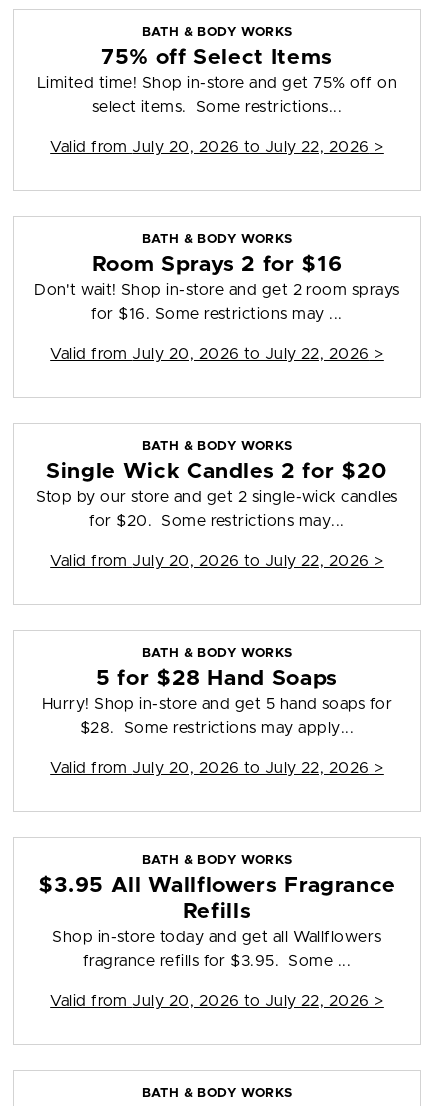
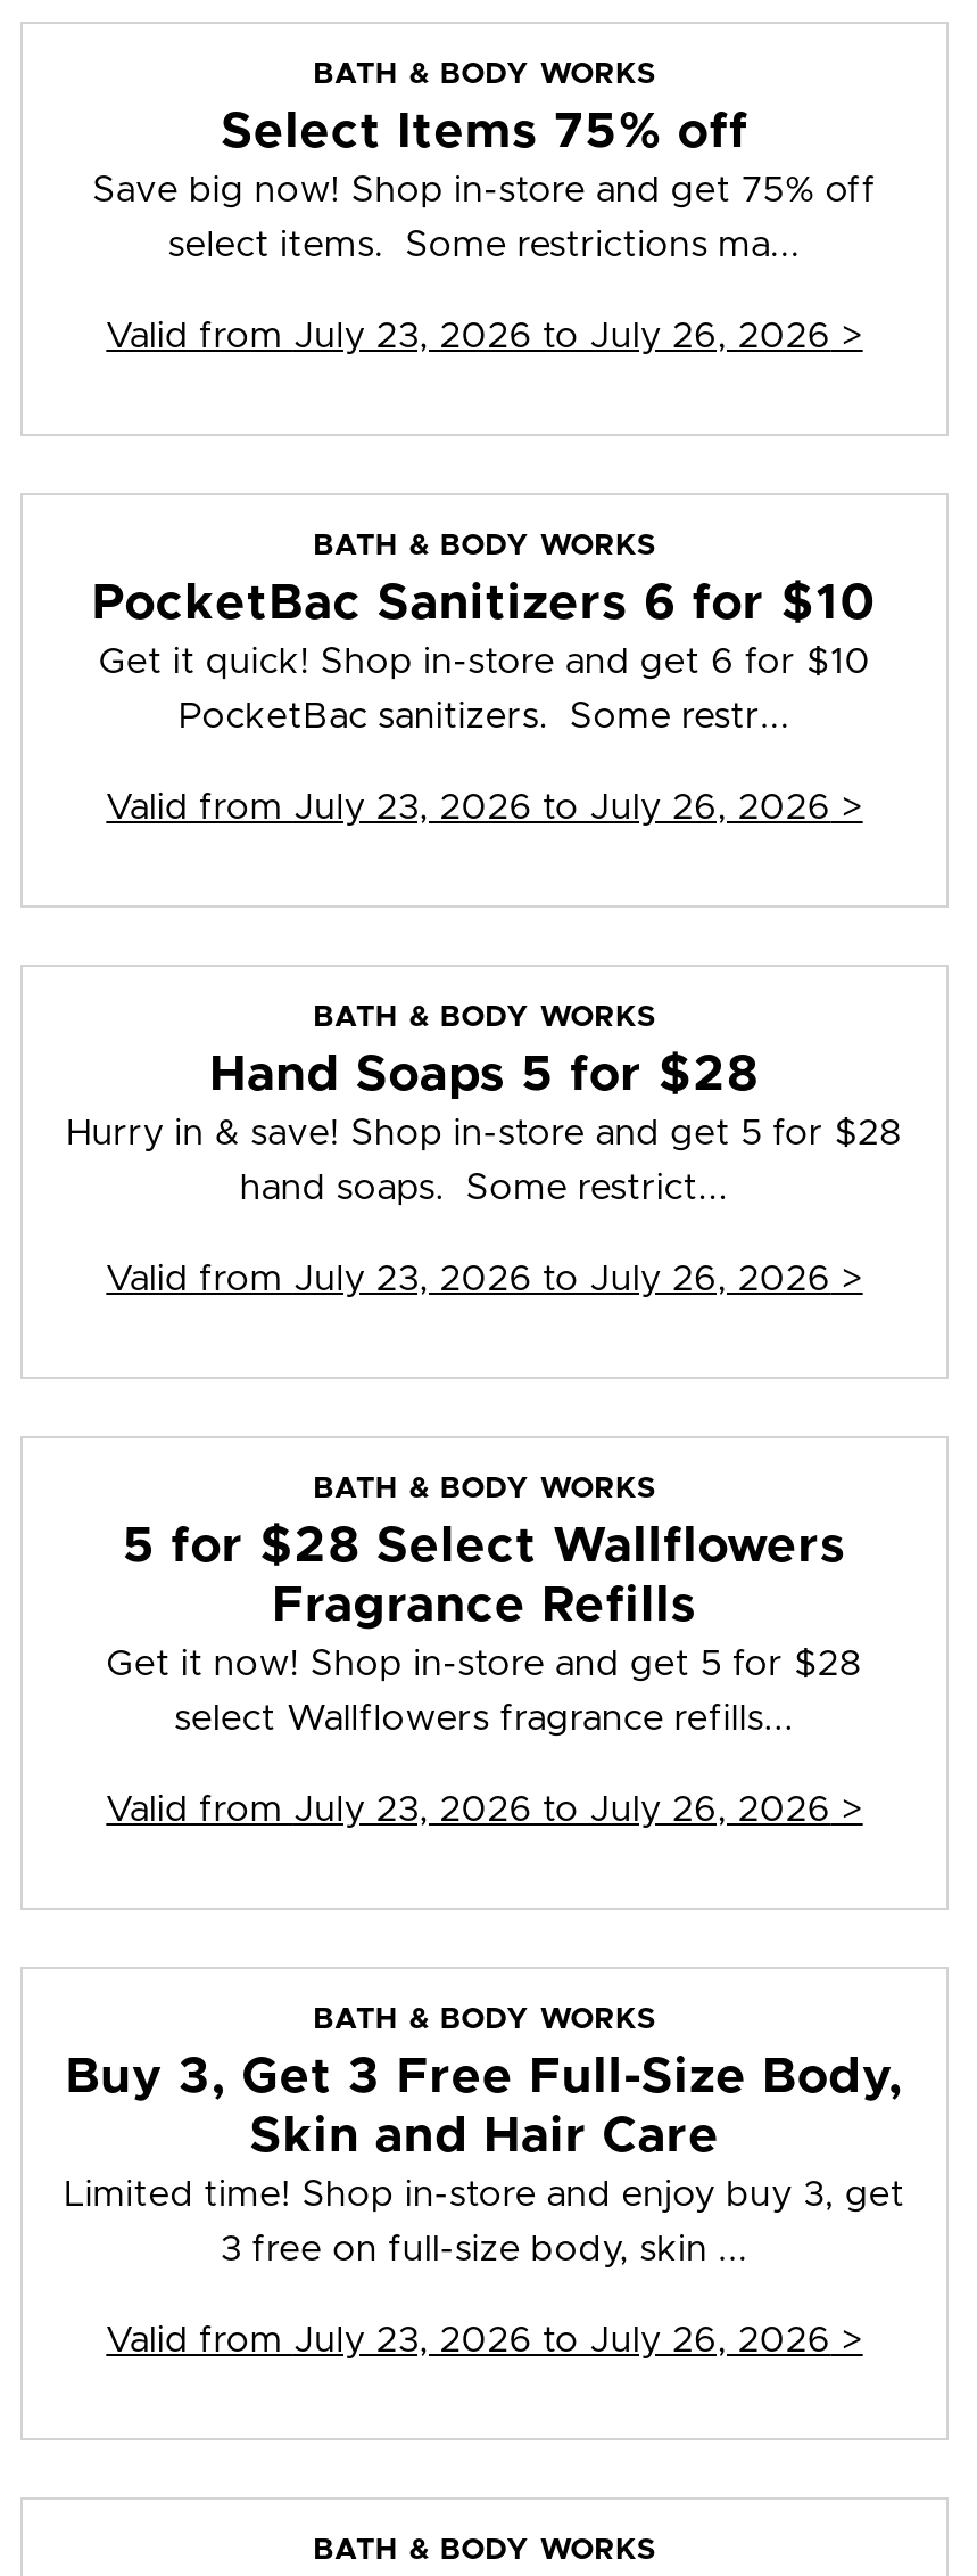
- 75% off Select Items
- Limited time! Shop in-store and get 75% off on
+ Select Items 75% off
+ Save big now! Shop in-store and get 75% off

- select items. Some restrictions...
+ select items. Some restrictions ma...

- Valid from July 20, 2026 to July 22, 2026 >
+ Valid from July 23, 2026 to July 26, 2026 >

- Room Sprays 2 for $16
- Don't wait! Shop in-store and get 2 room sprays
+ PocketBac Sanitizers 6 for $10
+ Get it quick! Shop in-store and get 6 for $10

- for $16. Some restrictions may ...
+ PocketBac sanitizers. Some restr...

- Valid from July 20, 2026 to July 22, 2026 >
+ Valid from July 23, 2026 to July 26, 2026 >

- Single Wick Candles 2 for $20
- Stop by our store and get 2 single-wick candles
+ Hand Soaps 5 for $28
+ Hurry in & save! Shop in-store and get 5 for $28

- for $20. Some restrictions may...
+ hand soaps. Some restrict...

- Valid from July 20, 2026 to July 22, 2026 >
+ Valid from July 23, 2026 to July 26, 2026 >

- 5 for $28 Hand Soaps
- Hurry! Shop in-store and get 5 hand soaps for
+ 5 for $28 Select Wallflowers
+ Fragrance Refills
+ Get it now! Shop in-store and get 5 for $28

- $28. Some restrictions may apply...
+ select Wallflowers fragrance refills...

- Valid from July 20, 2026 to July 22, 2026 >
+ Valid from July 23, 2026 to July 26, 2026 >

- $3.95 All Wallflowers Fragrance
- Refills
- Shop in-store today and get all Wallflowers
+ Buy 3, Get 3 Free Full-Size Body,
+ Skin and Hair Care
+ Limited time! Shop in-store and enjoy buy 3, get

- fragrance refills for $3.95. Some ...
+ 3 free on full-size body, skin ...

- Valid from July 20, 2026 to July 22, 2026 >
+ Valid from July 23, 2026 to July 26, 2026 >
